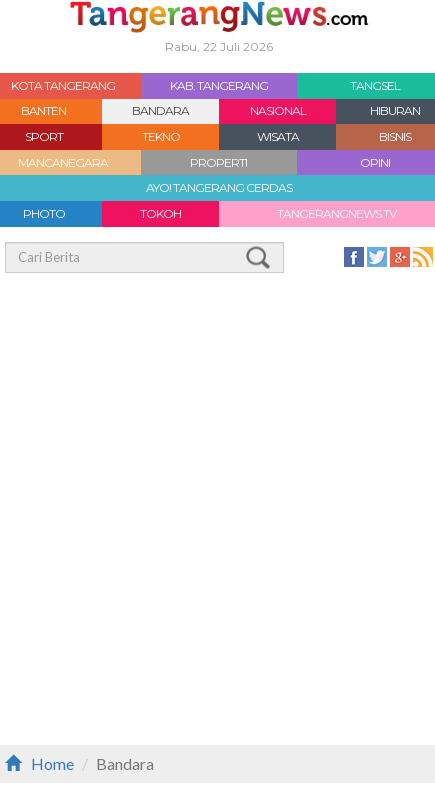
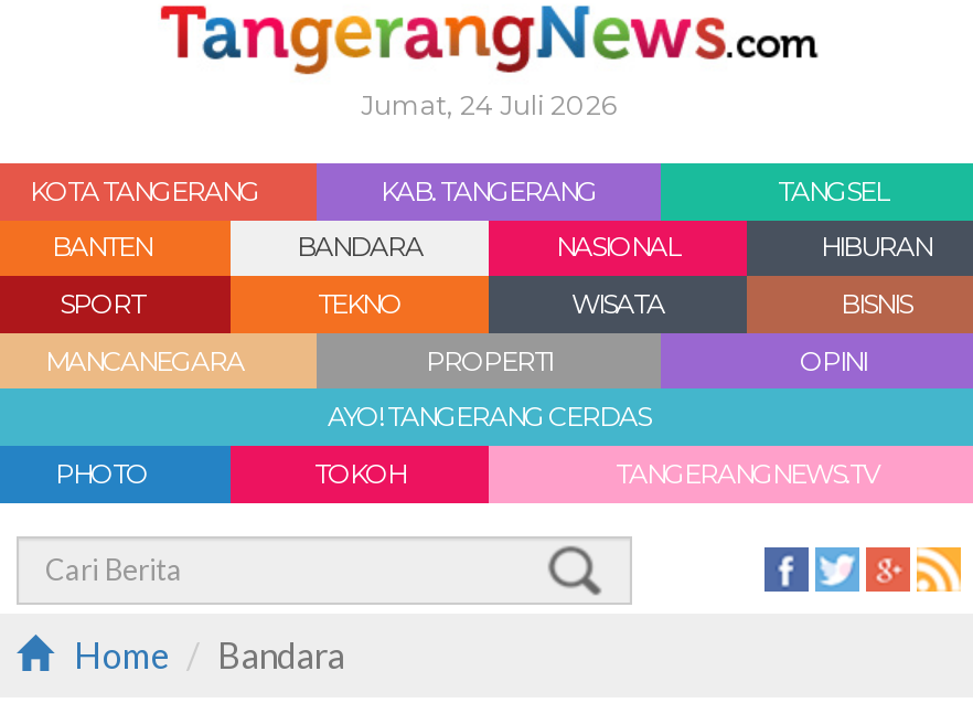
- Rabu, 22 Juli 2026
+ Jumat, 24 Juli 2026
